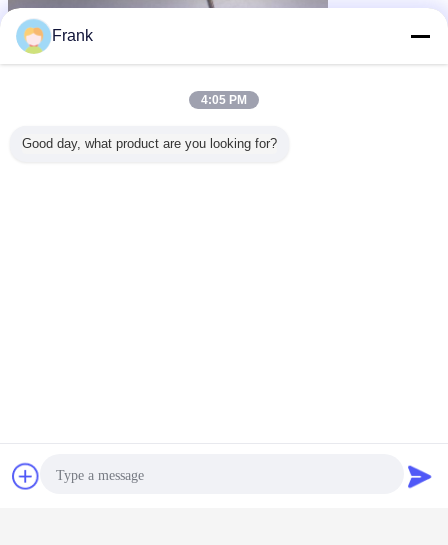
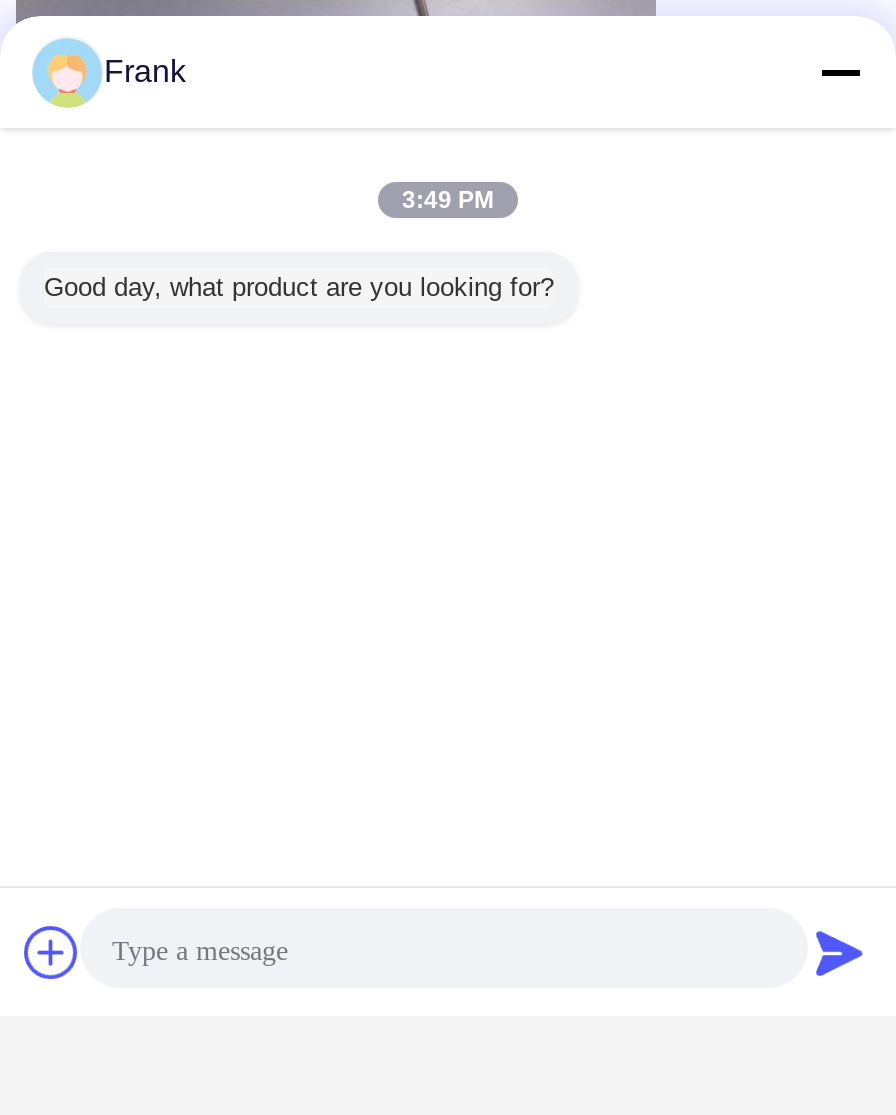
- 4:05 PM
+ 3:49 PM
